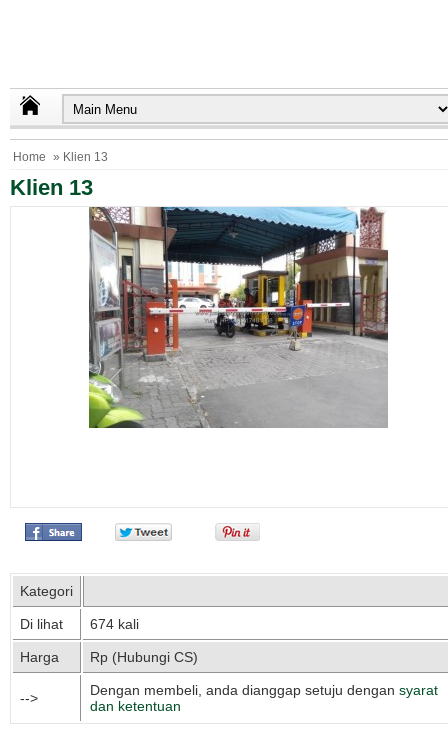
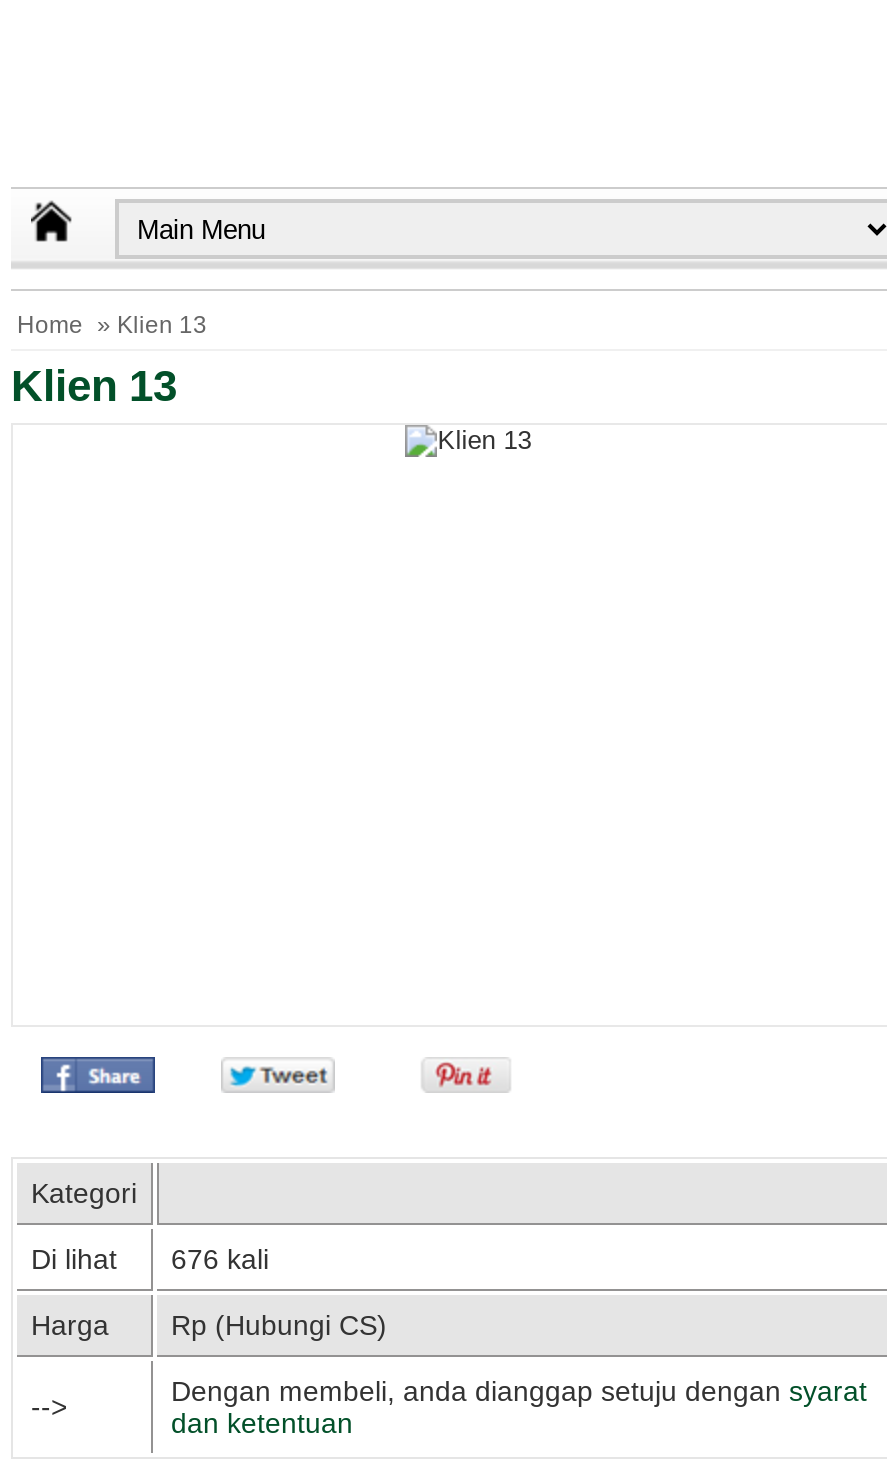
- [image]

- Di lihat 674 kali
+ Di lihat 676 kali
